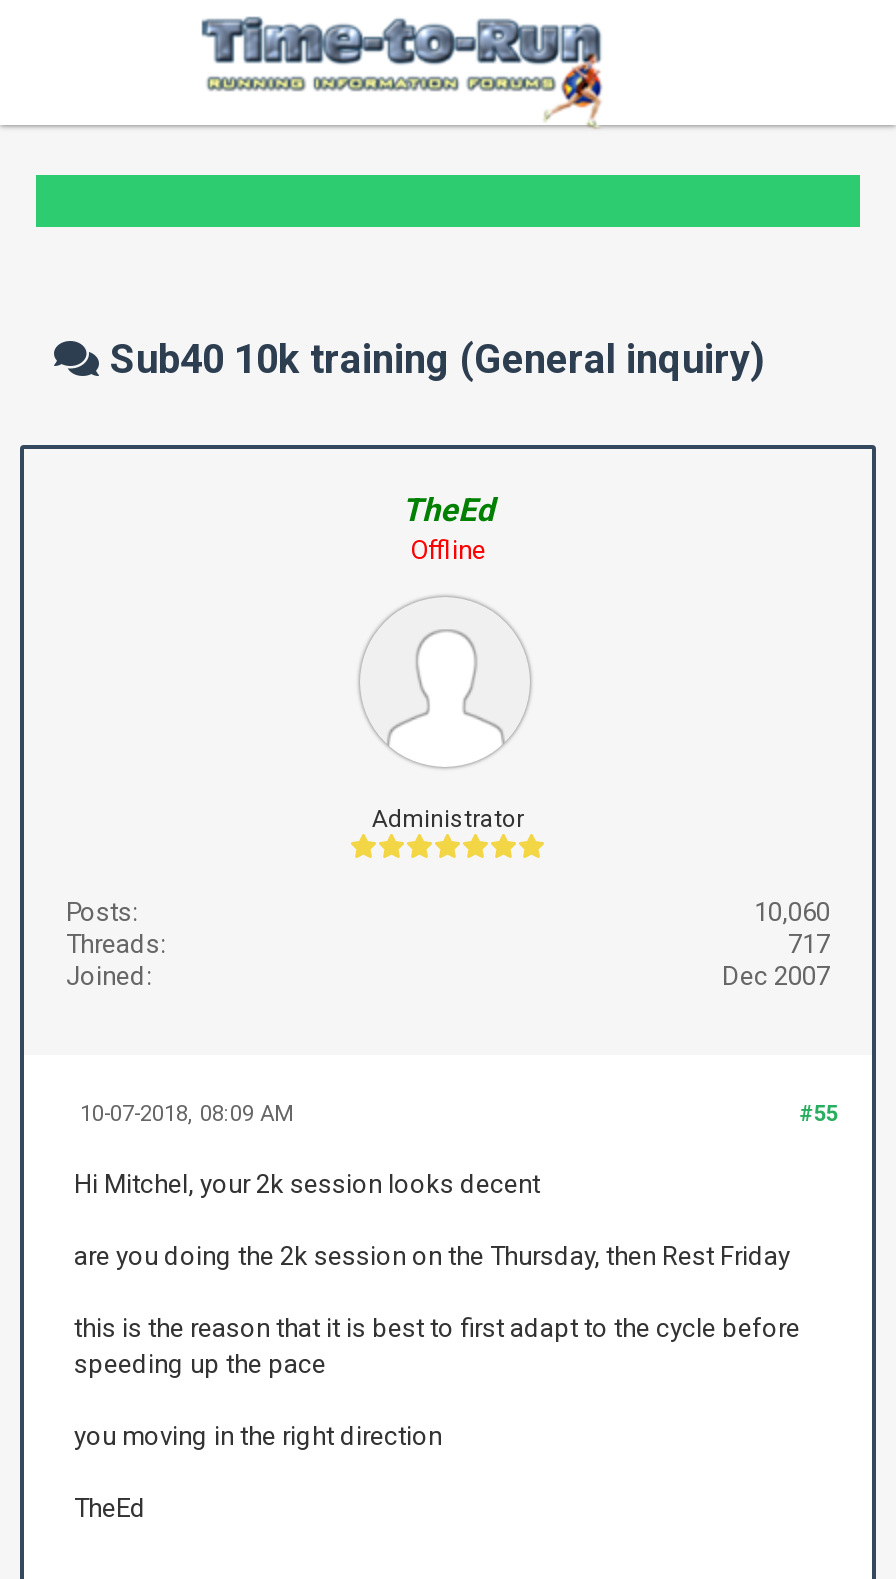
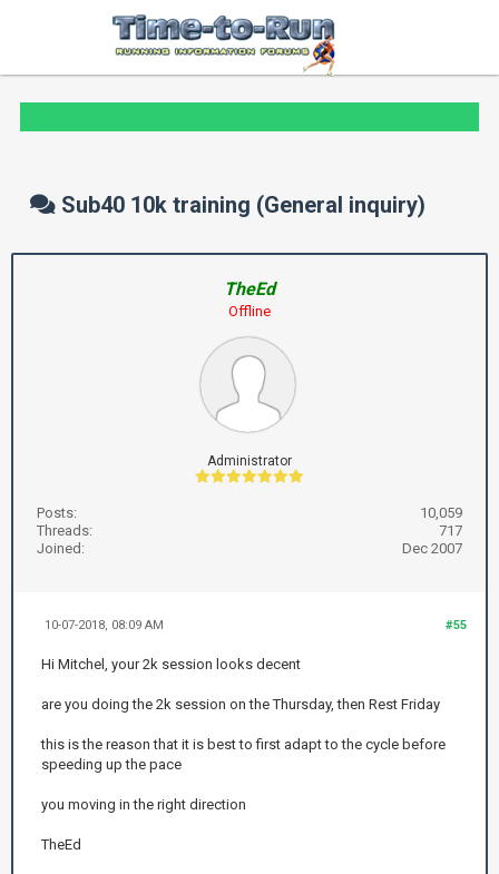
- 10,060
+ 10,059
